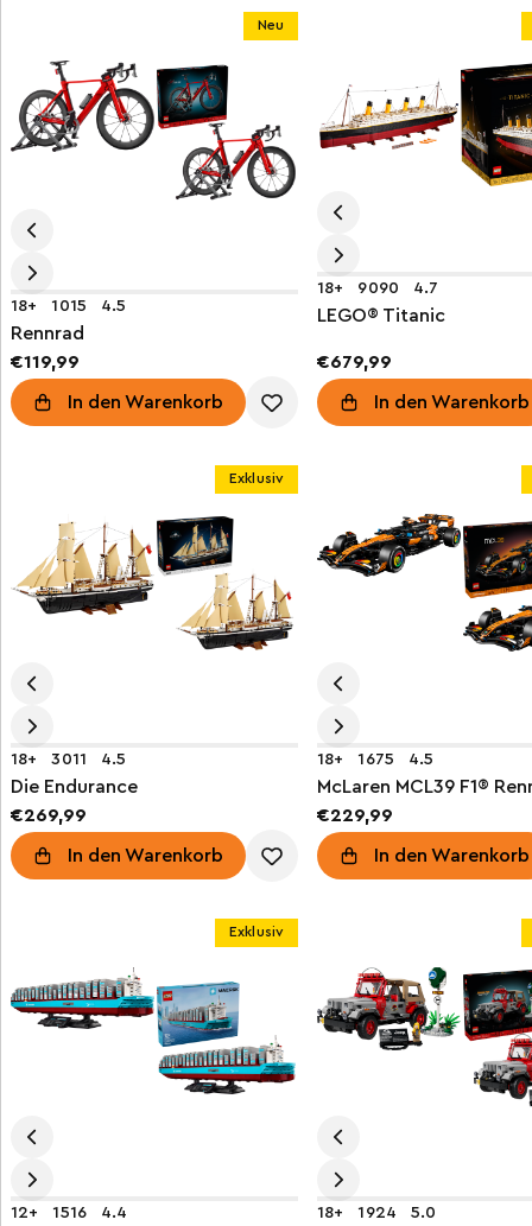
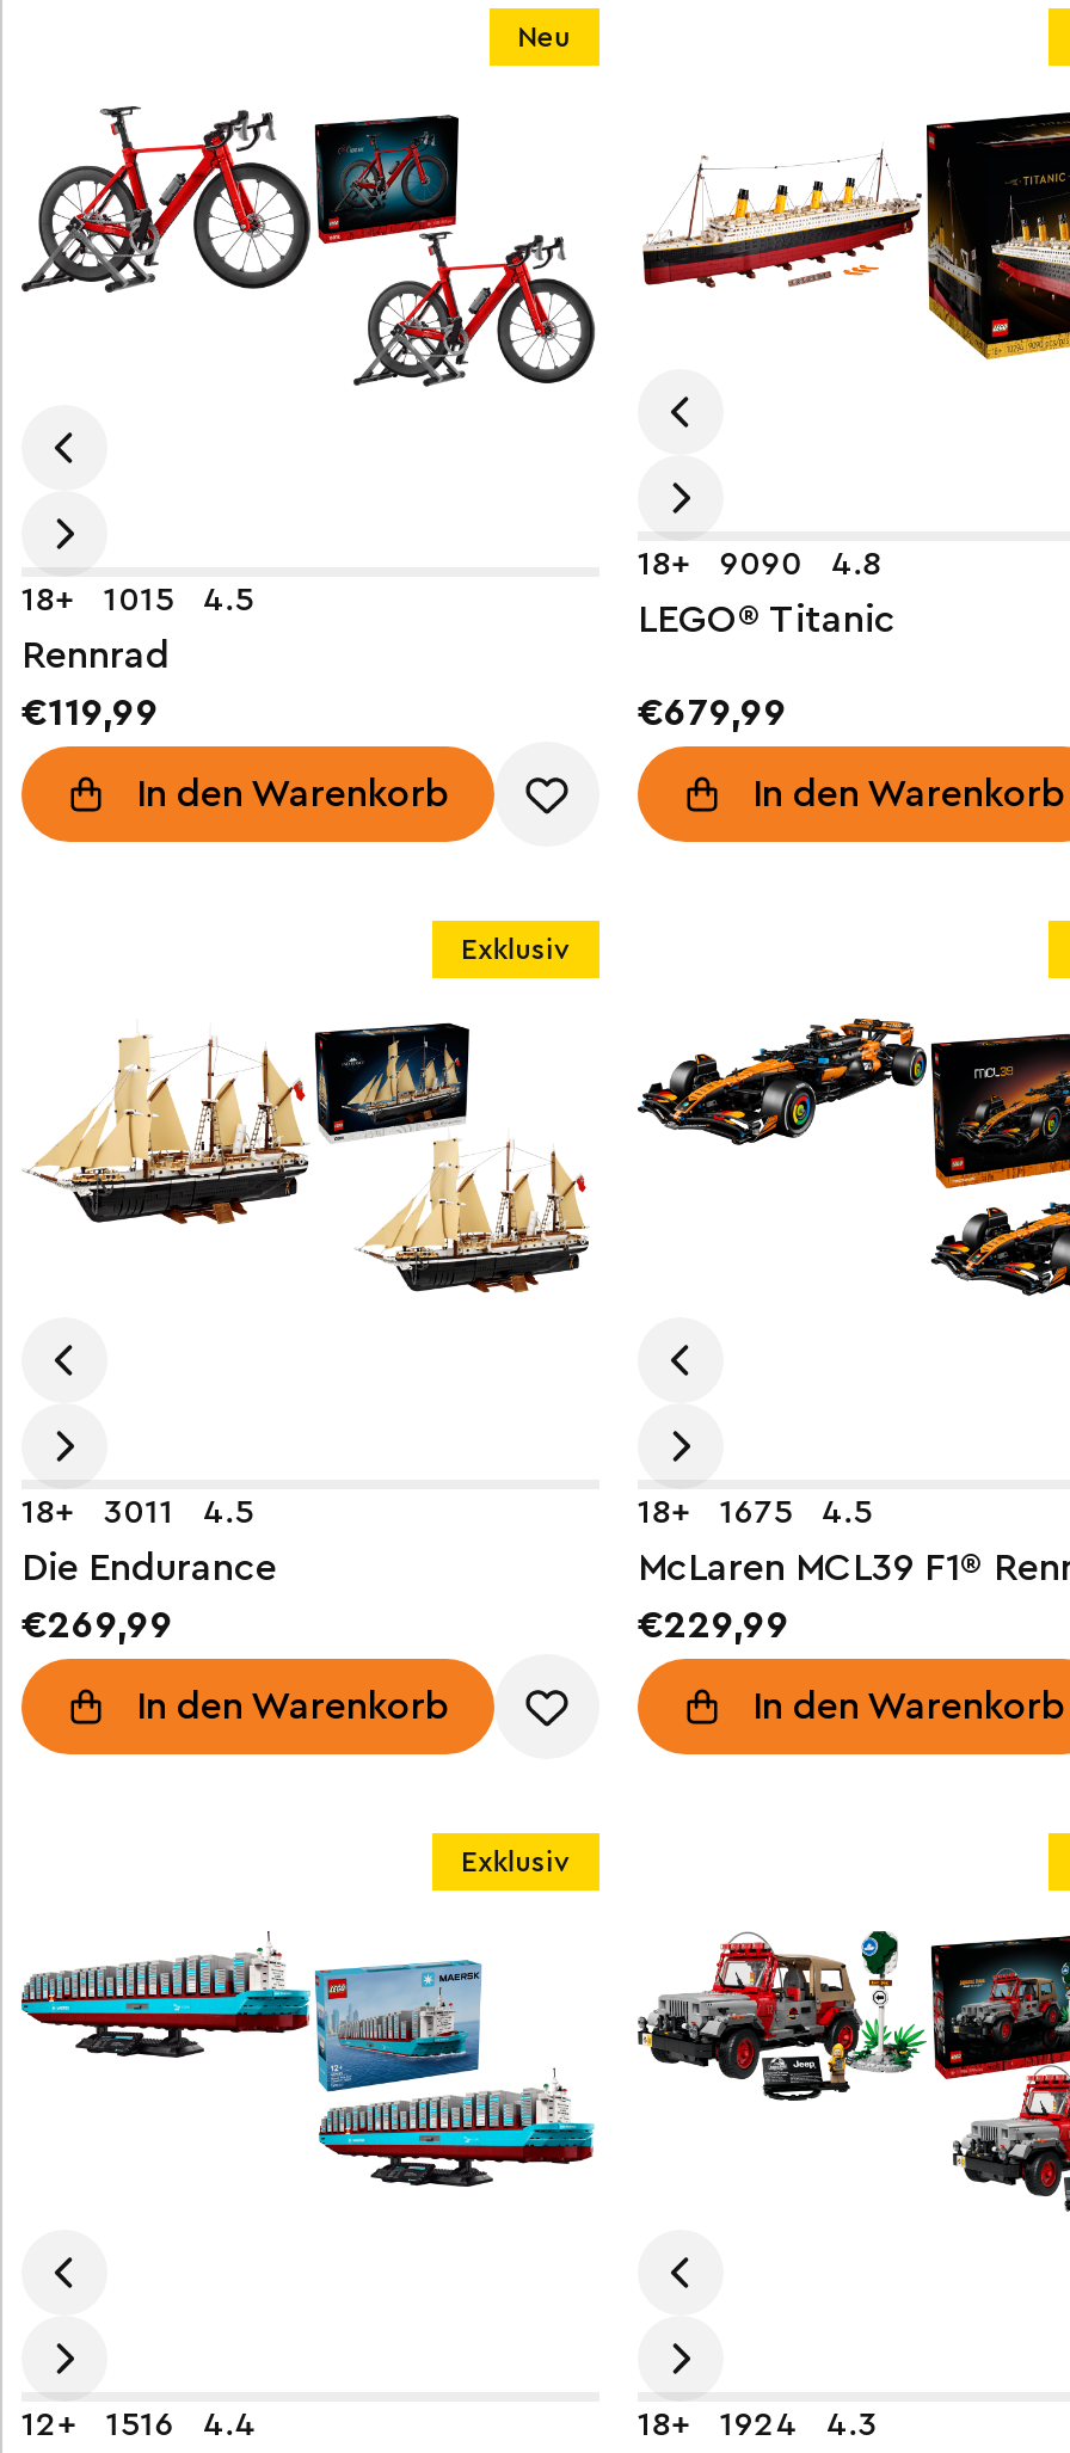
- 18+ 9090 4.7
+ 18+ 9090 4.8

- 18+ 1924 5.0
+ 18+ 1924 4.3
